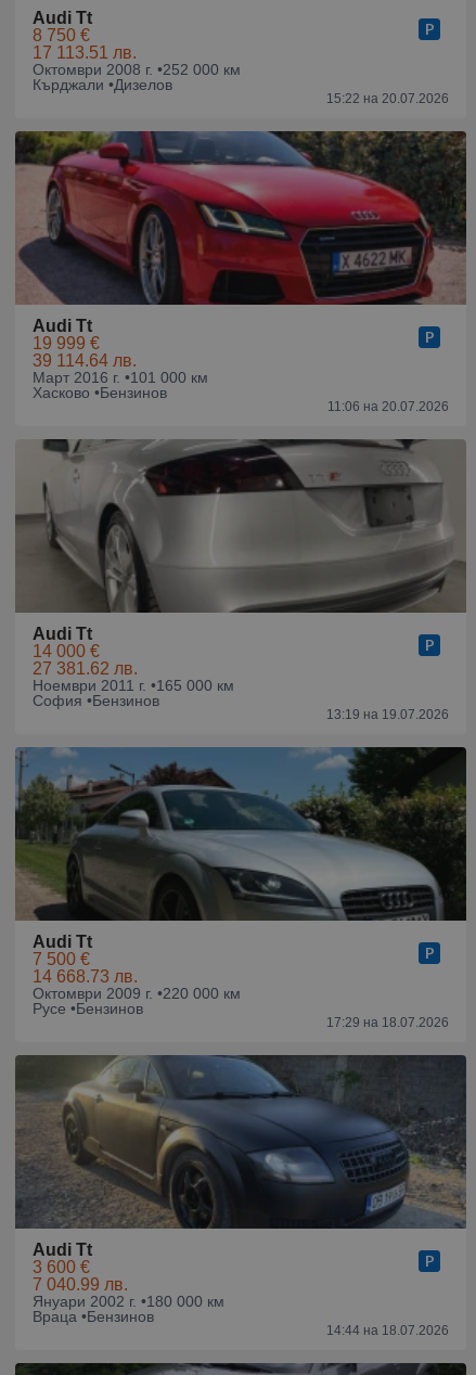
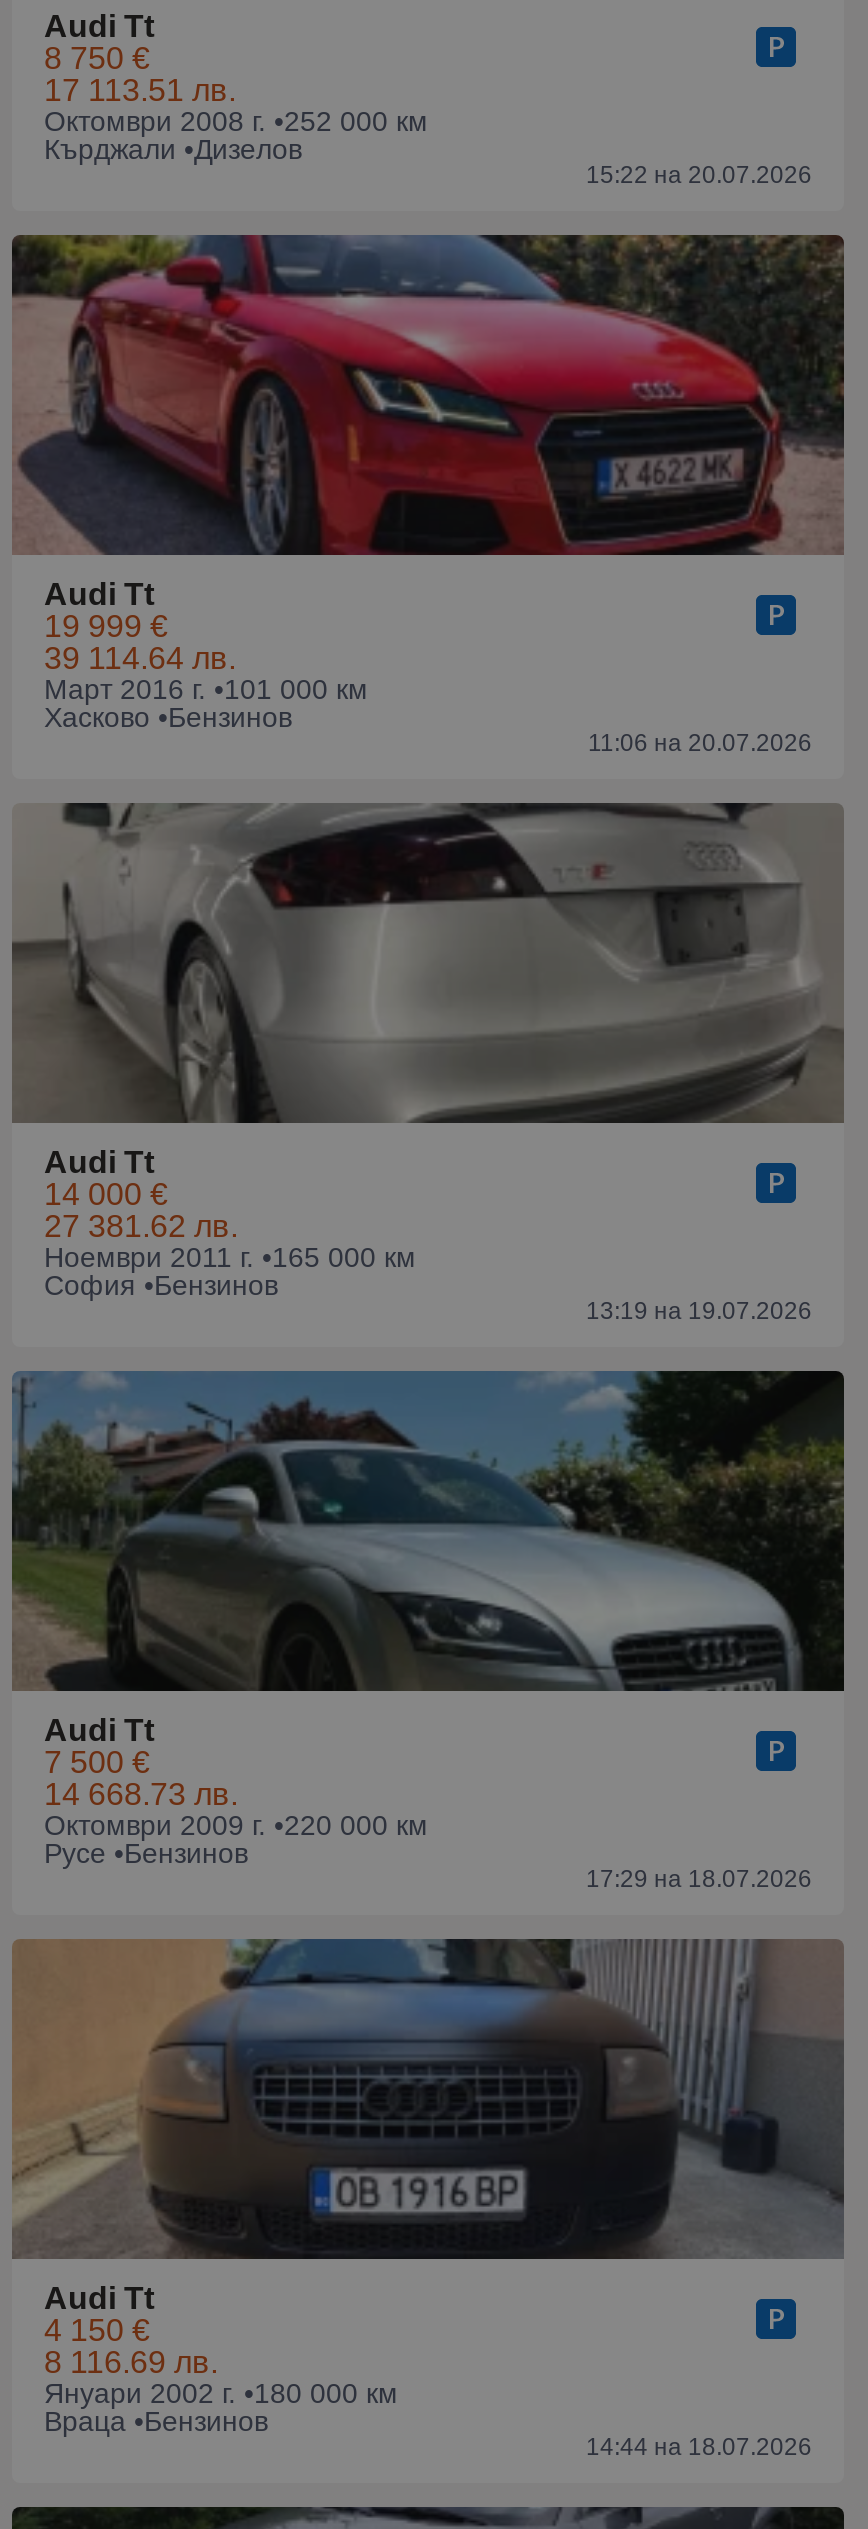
- [image]
- 3 600 €
+ [image]
+ 4 150 €

- 7 040.99 лв.
+ 8 116.69 лв.
